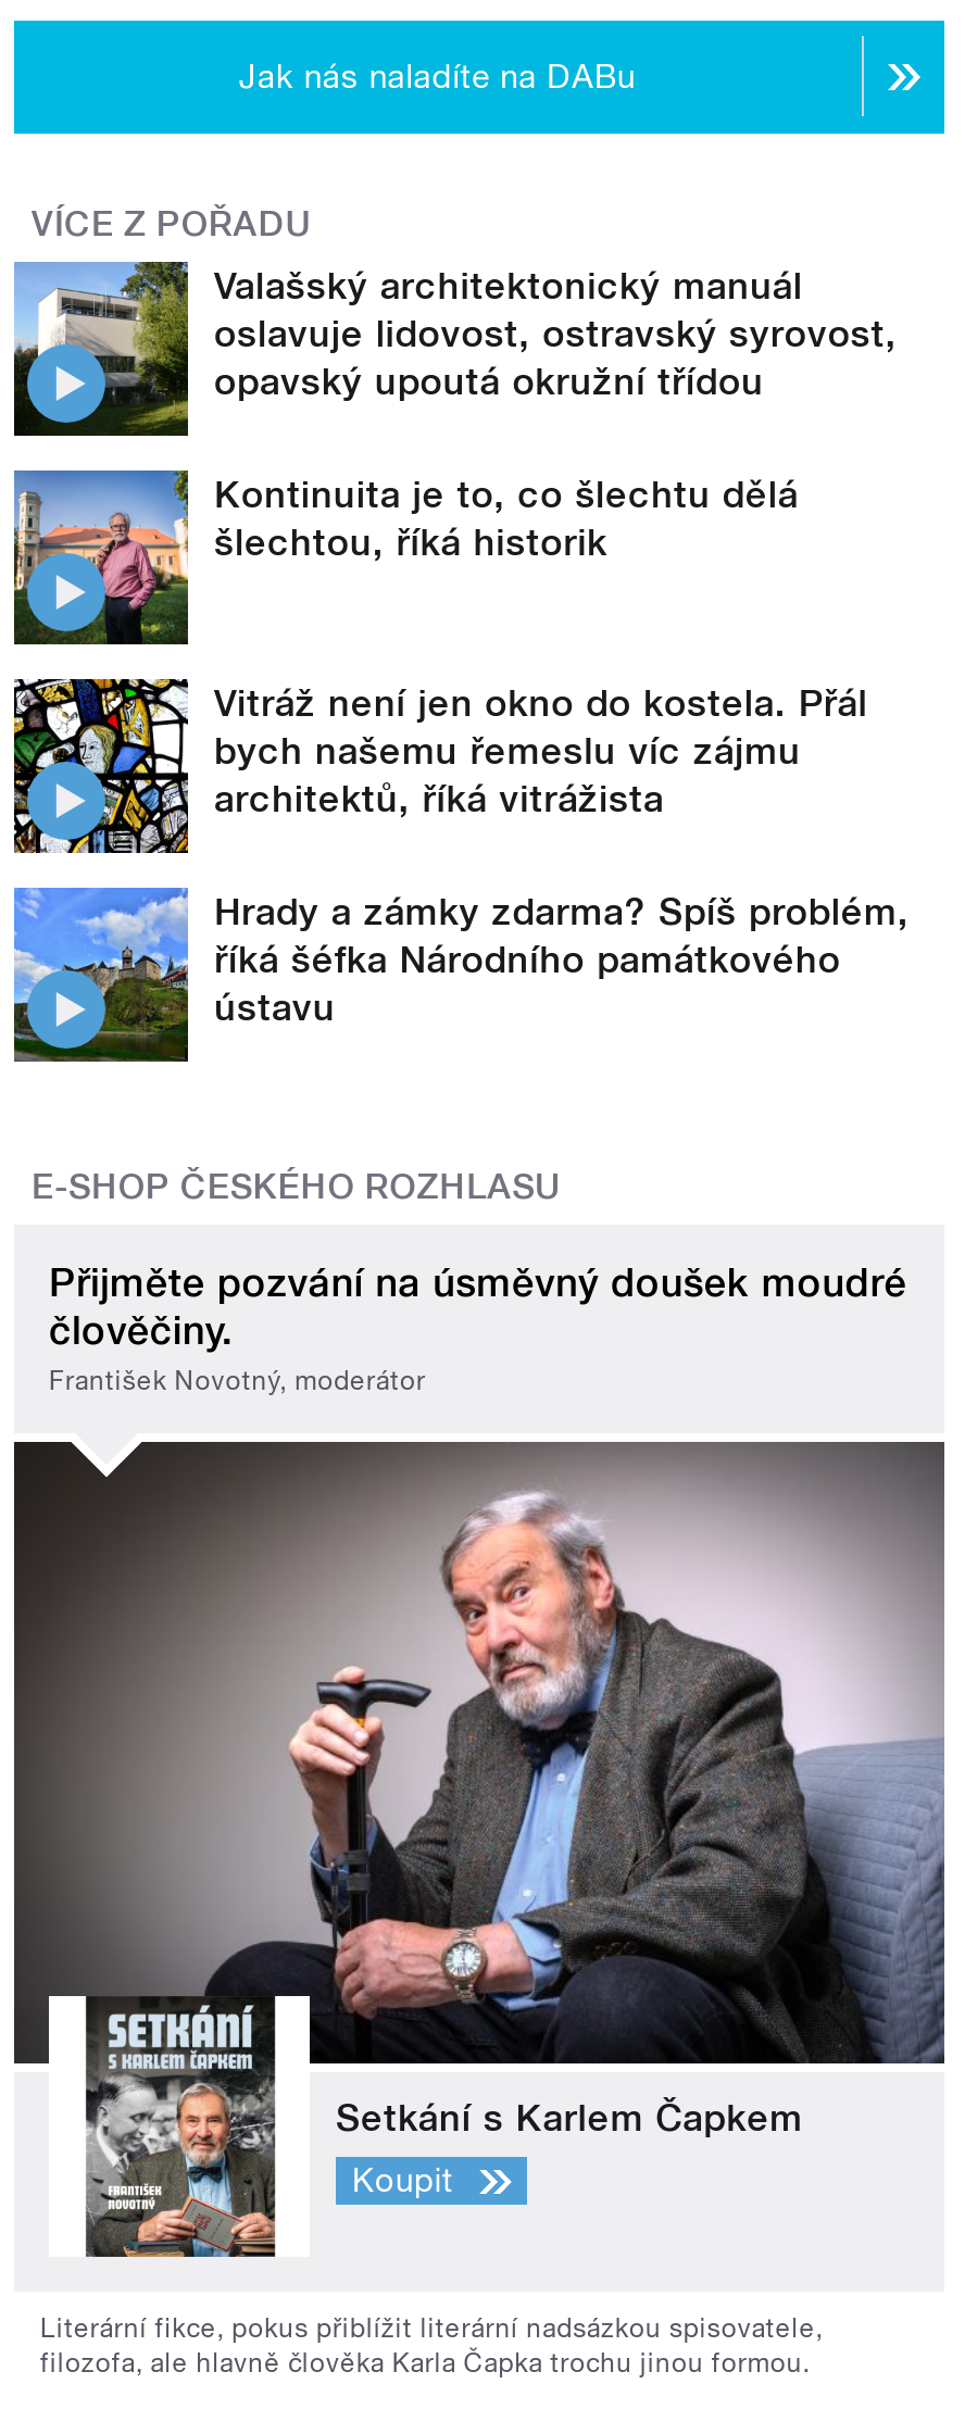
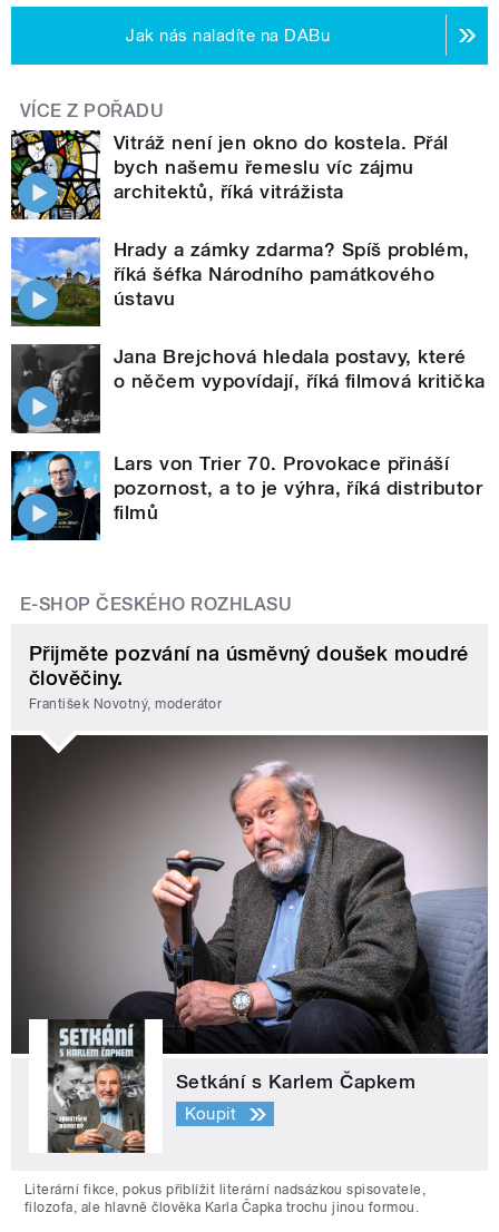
- [image]
- Valašský architektonický manuál
- oslavuje lidovost, ostravský syrovost,
- opavský upoutá okružní třídou
- Kontinuita je to, co šlechtu dělá
- šlechtou, říká historik

- [image]

moved up: [image] | Vitráž není jen okno do kostela. Přál | bych našemu řemeslu víc zájmu | architektů, říká vitrážista | Hrady a zámky zdarma? Spíš problém, | říká šéfka Národního památkového | ústavu

+ [image]
+ Lars von Trier 70. Provokace přináší
+ pozornost, a to je výhra, říká distributor
+ filmů

+ [image]
+ Jana Brejchová hledala postavy, které
+ o něčem vypovídají, říká filmová kritička
